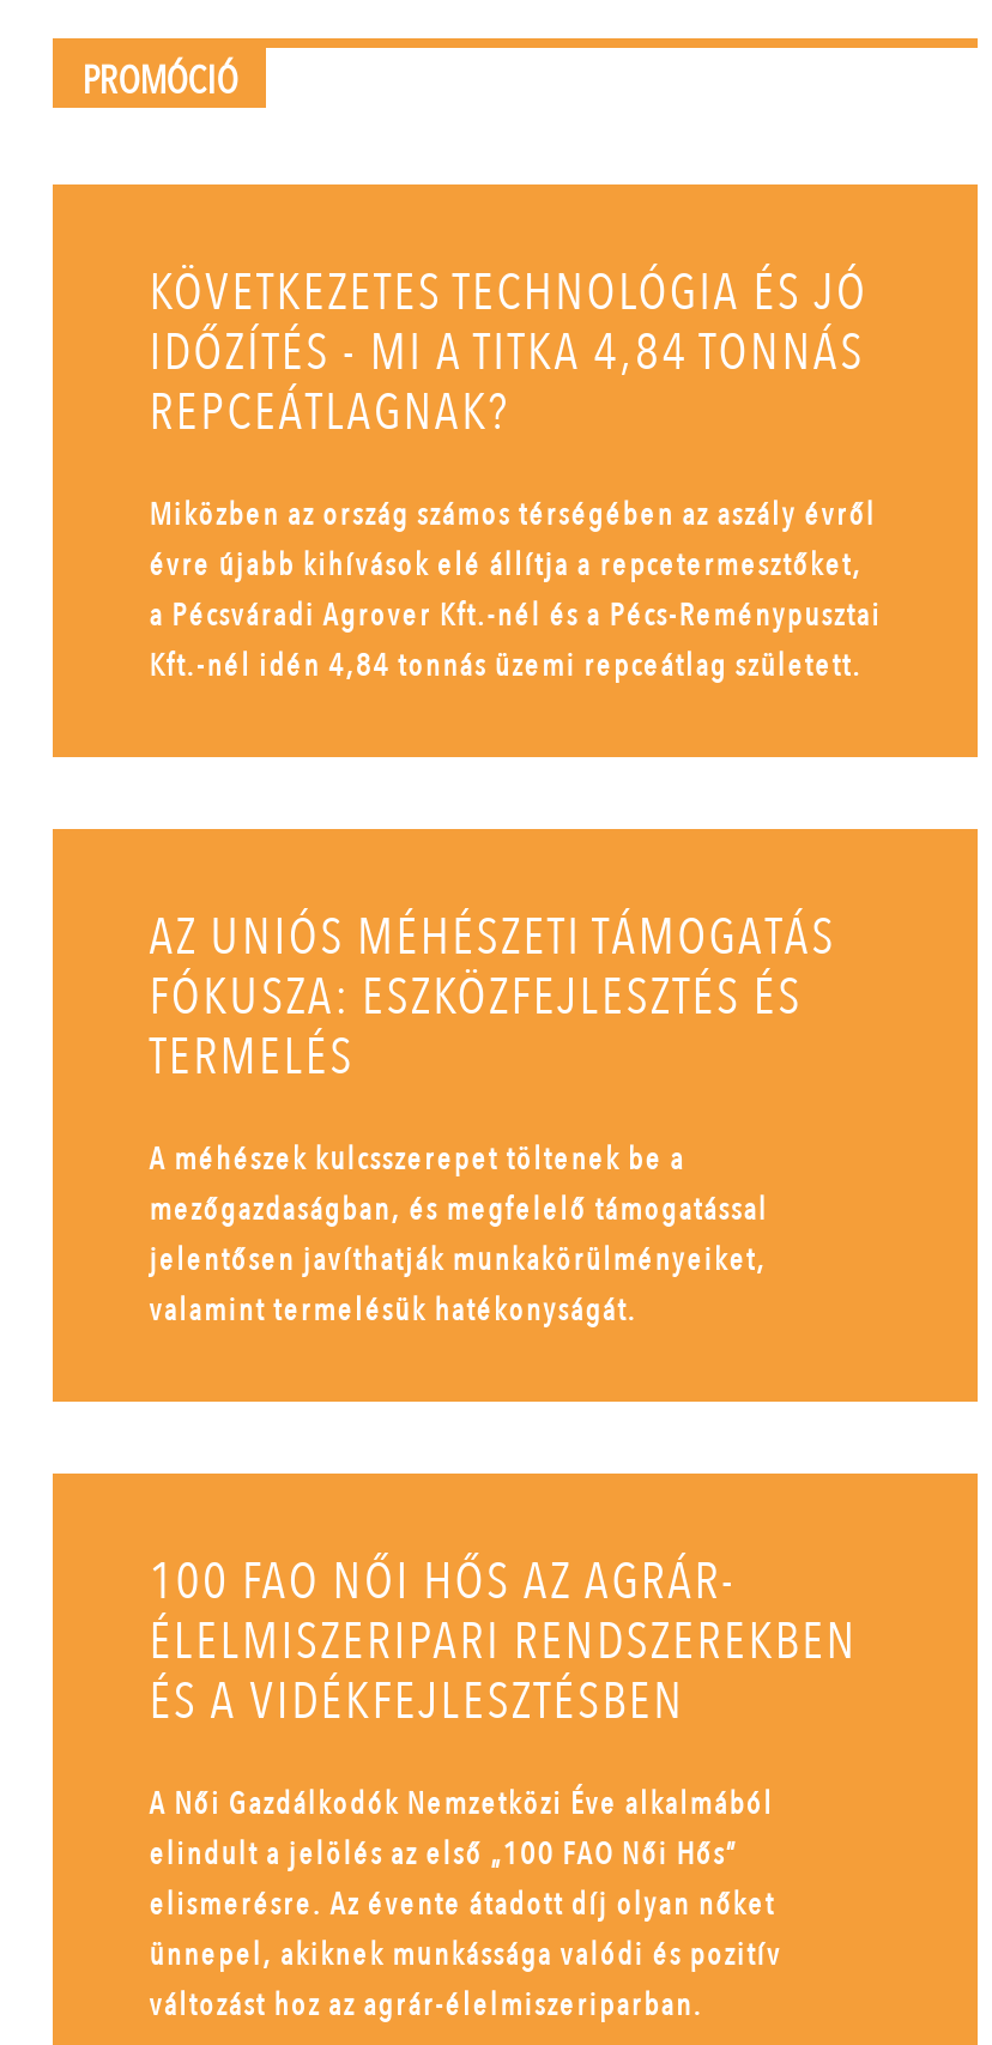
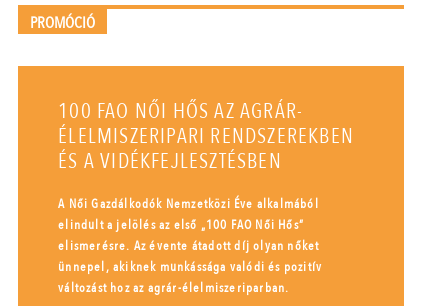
- KÖVETKEZETES TECHNOLÓGIA ÉS JÓ
- IDŐZÍTÉS - MI A TITKA 4,84 TONNÁS
- REPCEÁTLAGNAK?
- Miközben az ország számos térségében az aszály évről
- évre újabb kihívások elé állítja a repcetermesztőket,
- a Pécsváradi Agrover Kft.-nél és a Pécs-Reménypusztai
- Kft.-nél idén 4,84 tonnás üzemi repceátlag született.

- AZ UNIÓS MÉHÉSZETI TÁMOGATÁS
- FÓKUSZA: ESZKÖZFEJLESZTÉS ÉS
- TERMELÉS
- A méhészek kulcsszerepet töltenek be a
- mezőgazdaságban, és megfelelő támogatással
- jelentősen javíthatják munkakörülményeiket,
- valamint termelésük hatékonyságát.
